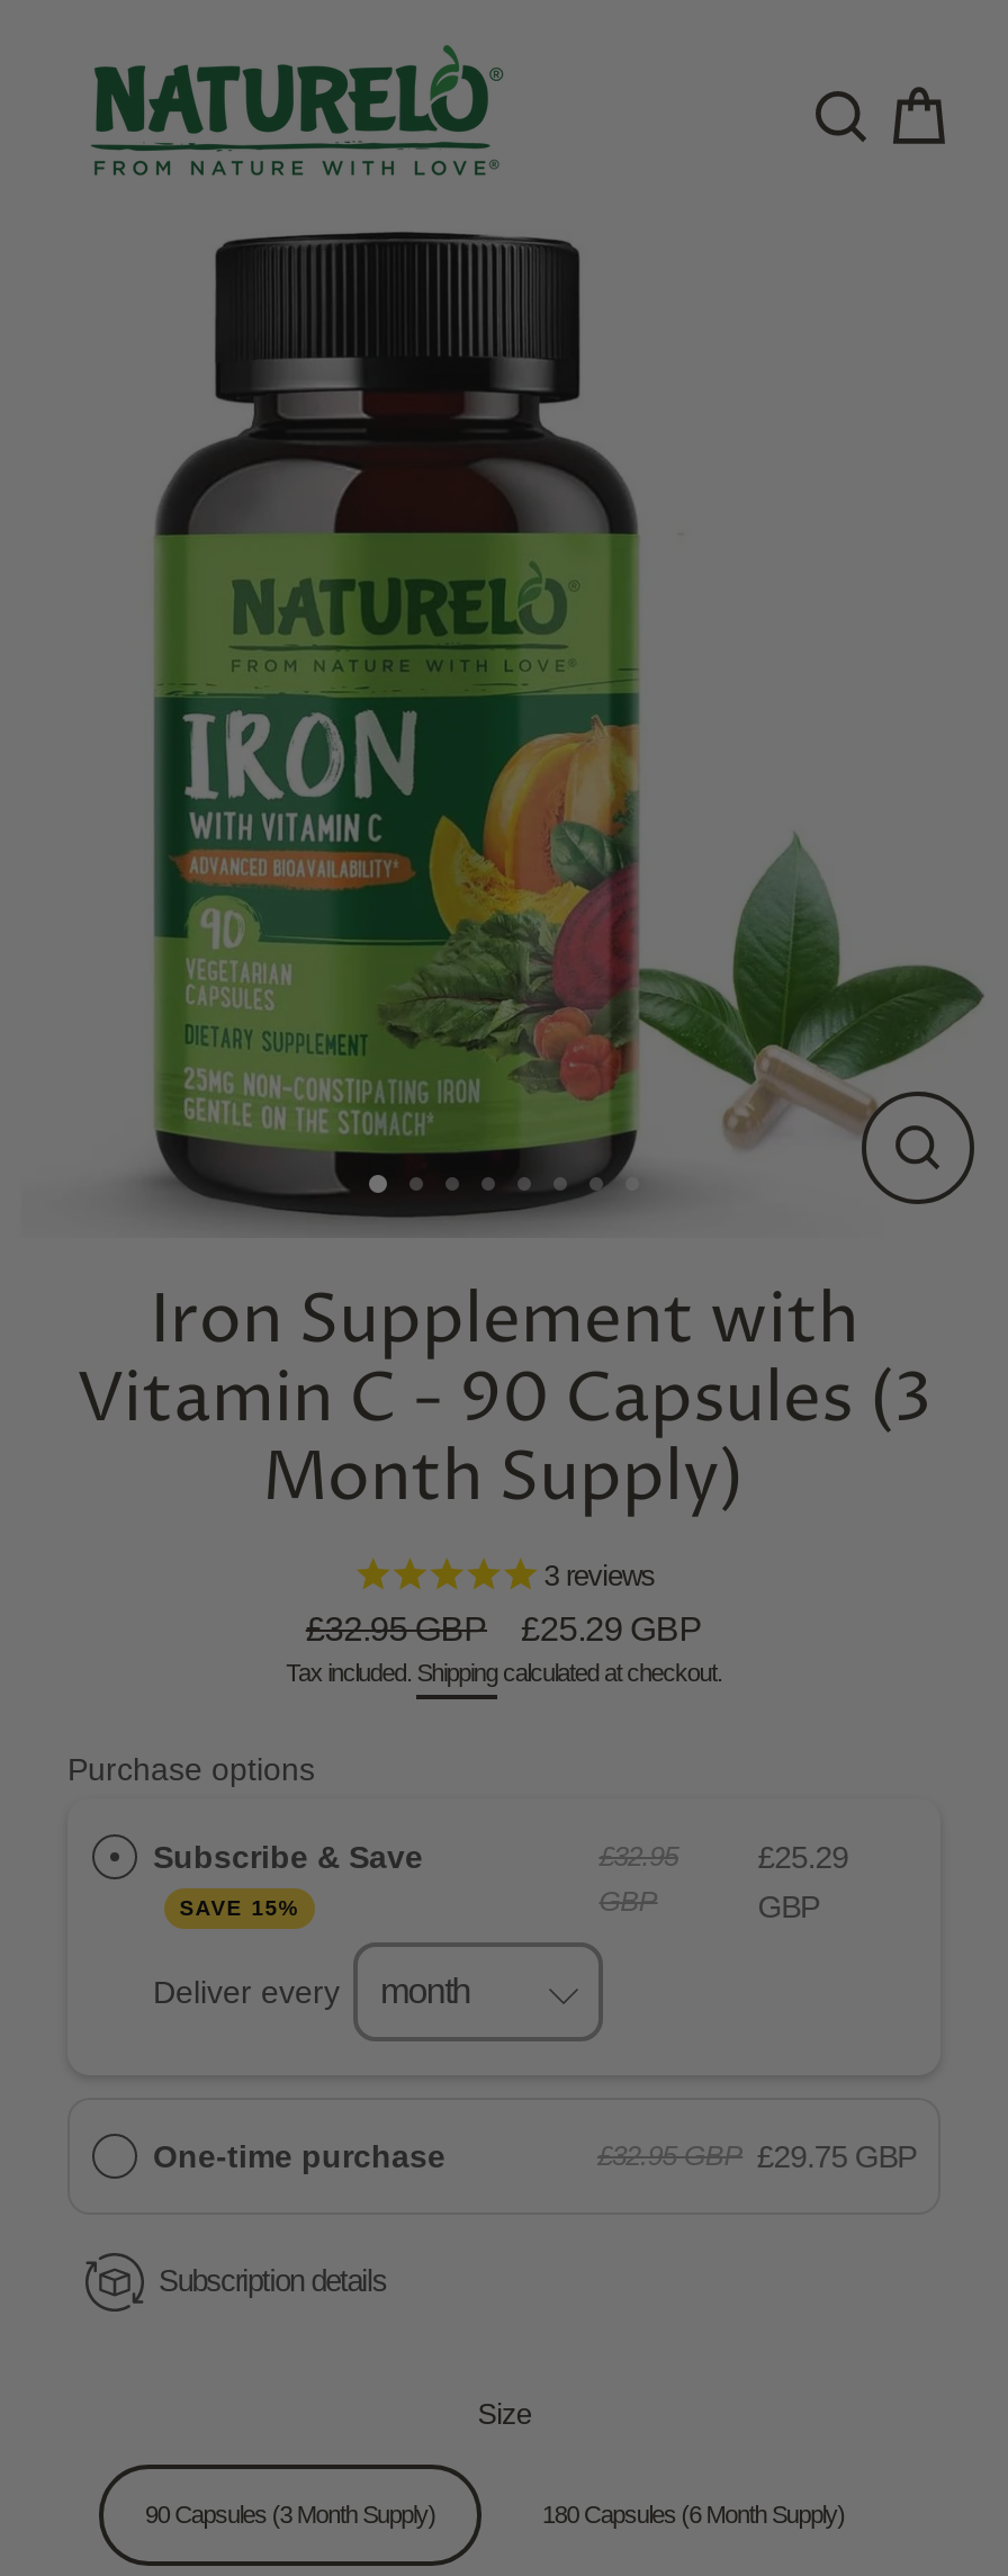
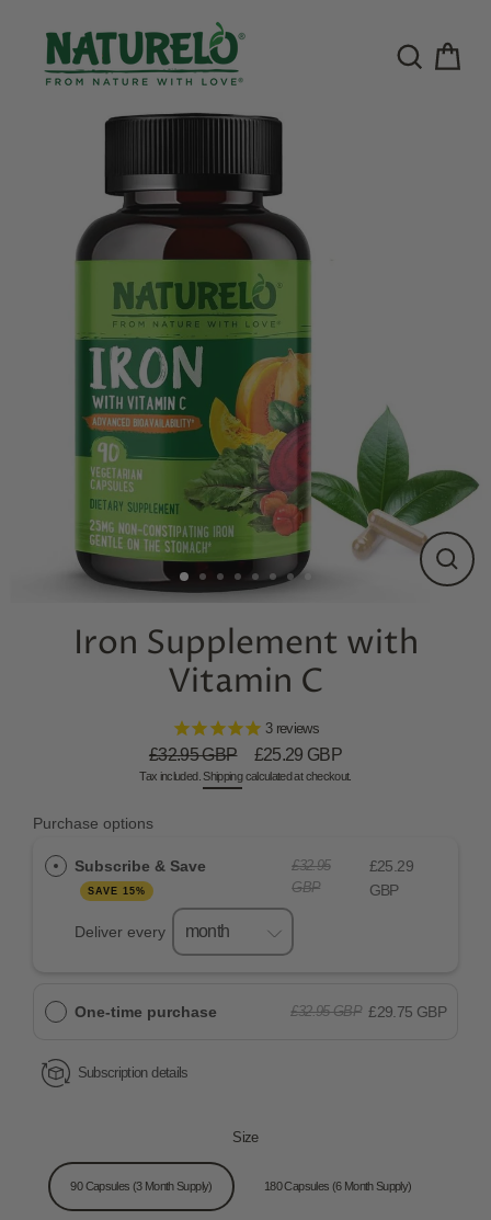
- Vitamin C - 90 Capsules (3
- Month Supply)
+ Vitamin C
